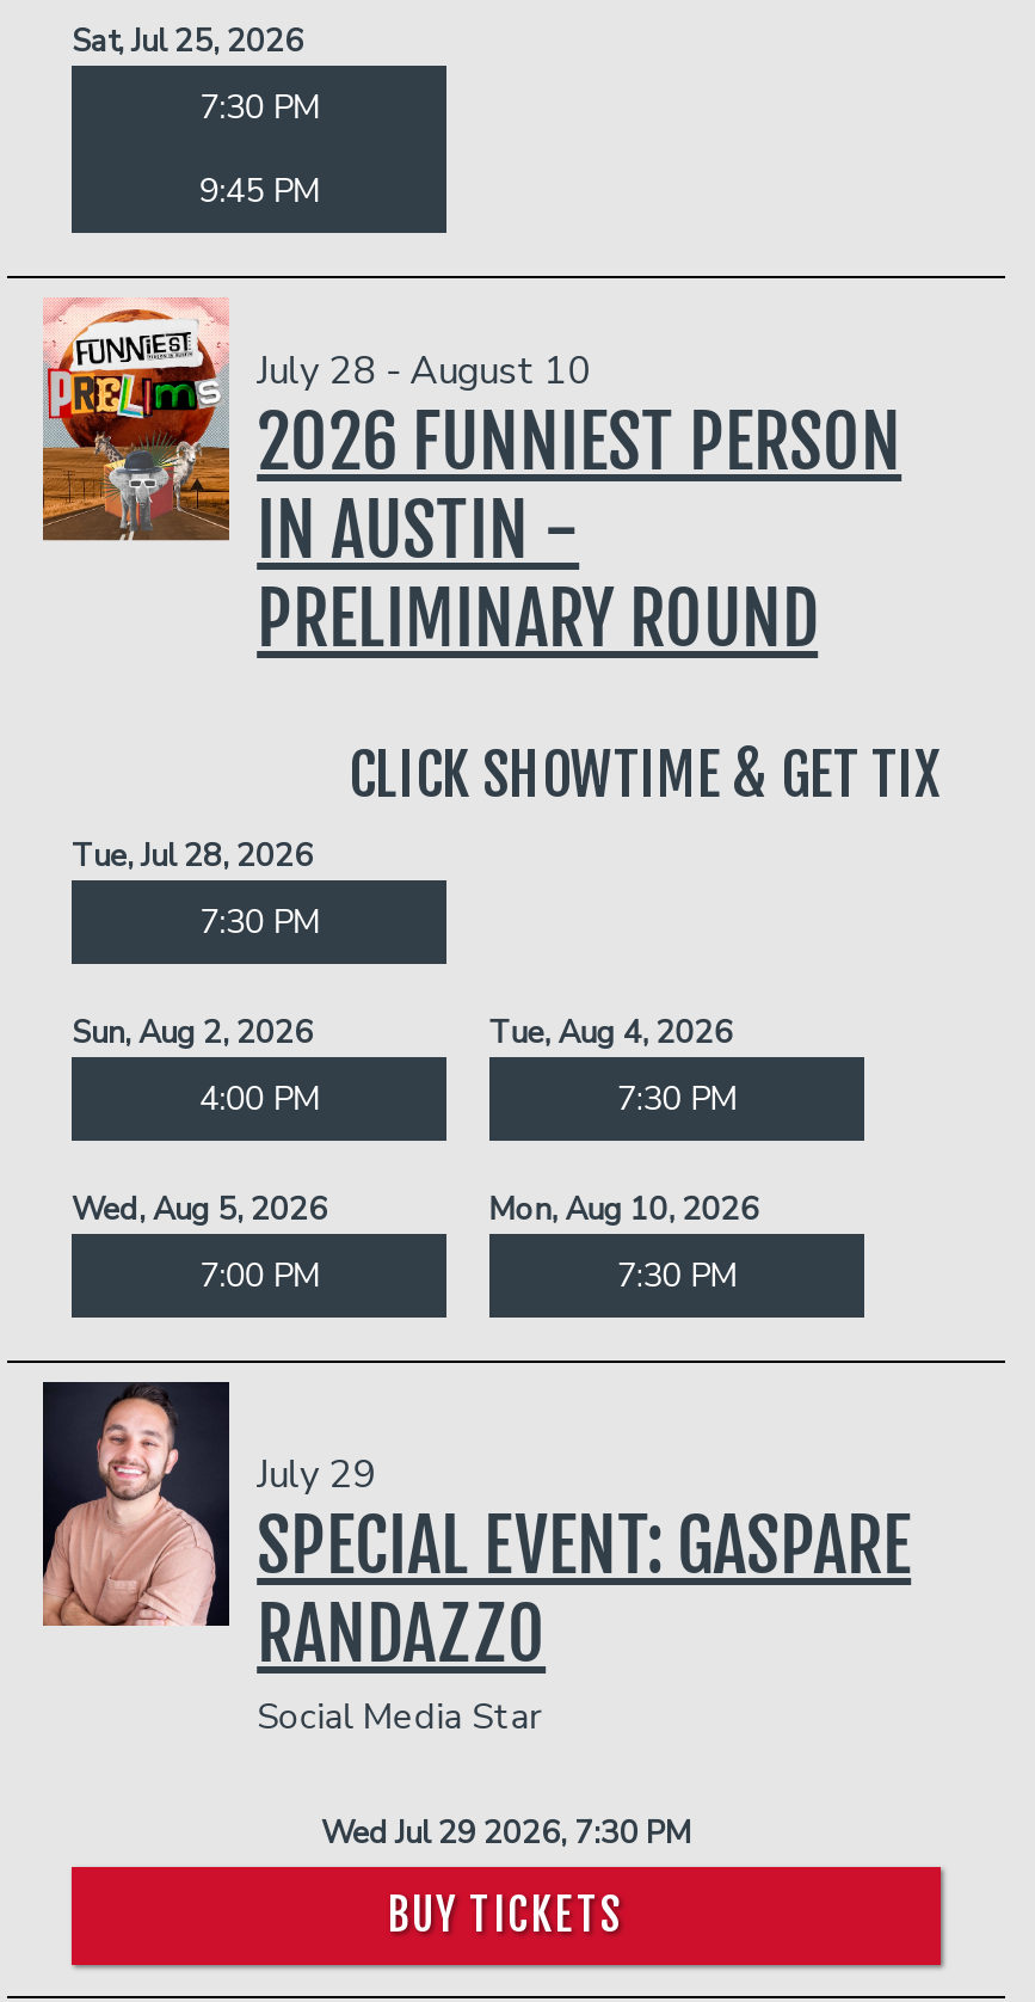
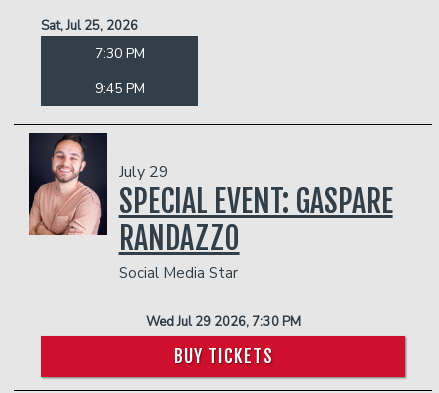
- [image]
- July 28 - August 10
- 2026 FUNNIEST PERSON
- IN AUSTIN -
- PRELIMINARY ROUND
- CLICK SHOWTIME & GET TIX
- Tue, Jul 28, 2026
- 7:30 PM
- Sun, Aug 2, 2026
- 4:00 PM

- Tue, Aug 4, 2026
- 7:30 PM
- Wed, Aug 5, 2026
- 7:00 PM

- Mon, Aug 10, 2026
- 7:30 PM
